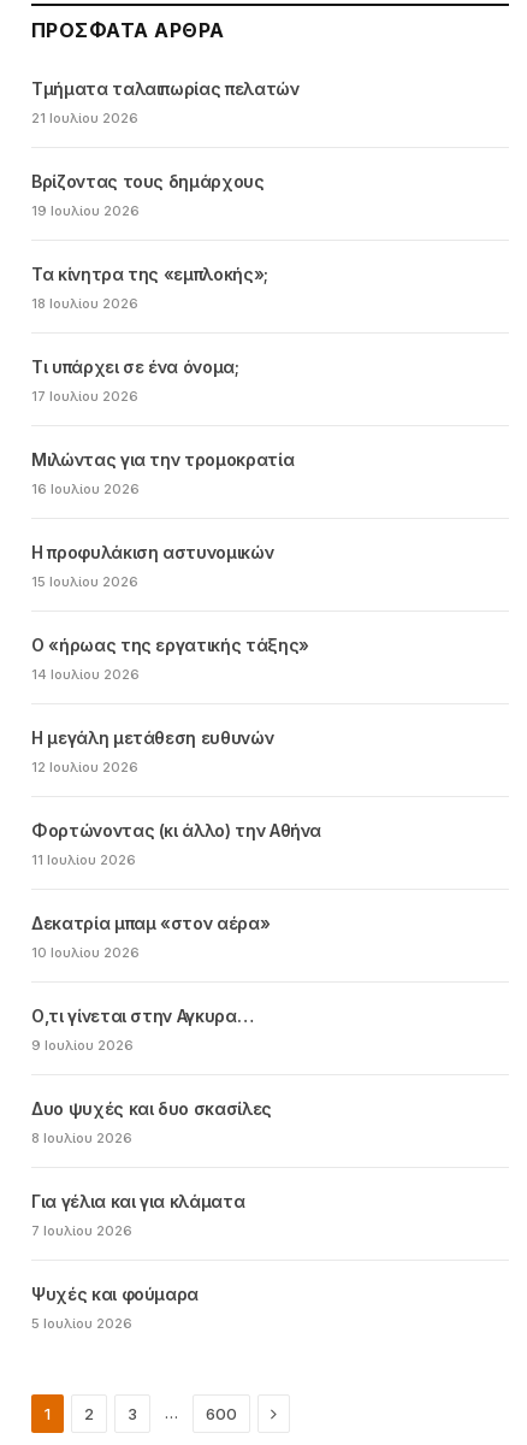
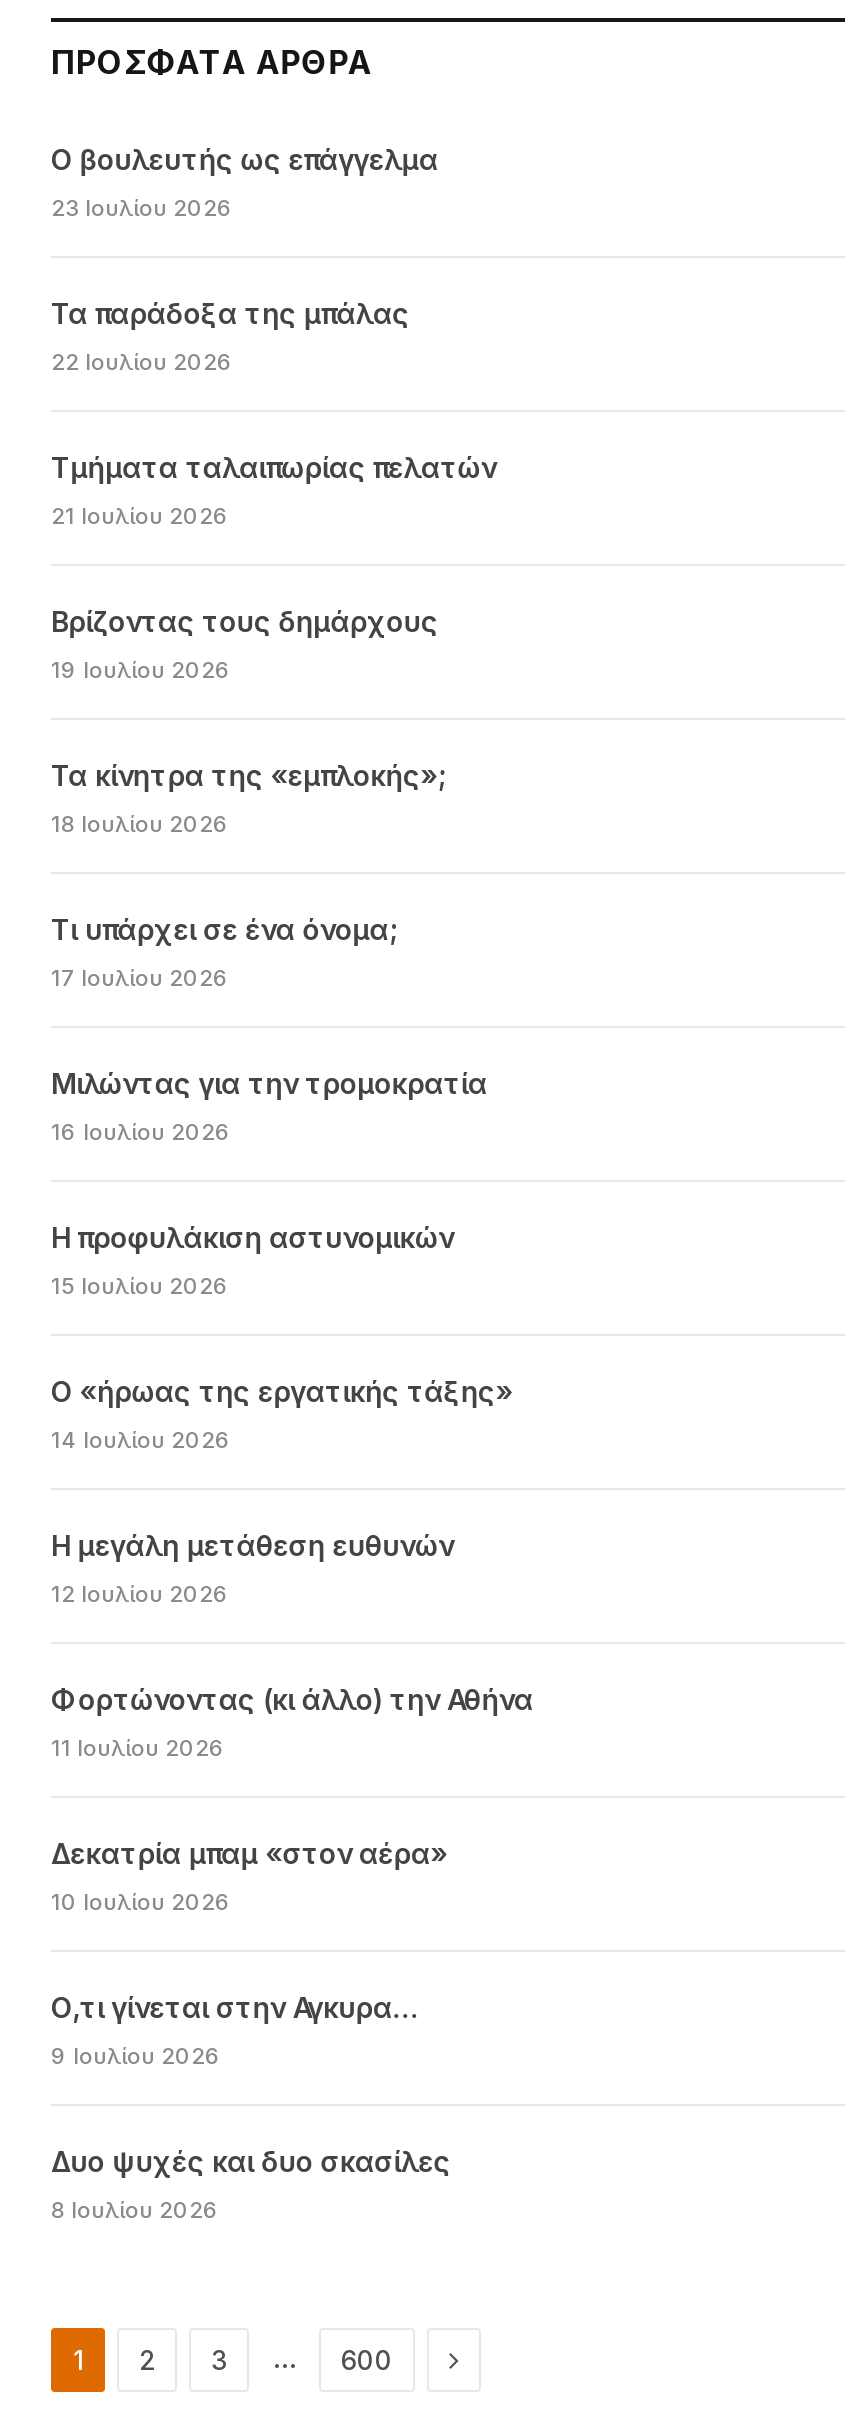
+ Ο βουλευτής ως επάγγελμα
+ 23 Ιουλίου 2026
+ Τα παράδοξα της μπάλας
+ 22 Ιουλίου 2026

moved down: Τμήματα ταλαιπωρίας πελατών | 21 Ιουλίου 2026 | Βρίζοντας τους δημάρχους | ... | Δυο ψυχές και δυο σκασίλες | 8 Ιουλίου 2026

- Για γέλια και για κλάματα
- 7 Ιουλίου 2026
- Ψυχές και φούμαρα
- 5 Ιουλίου 2026
